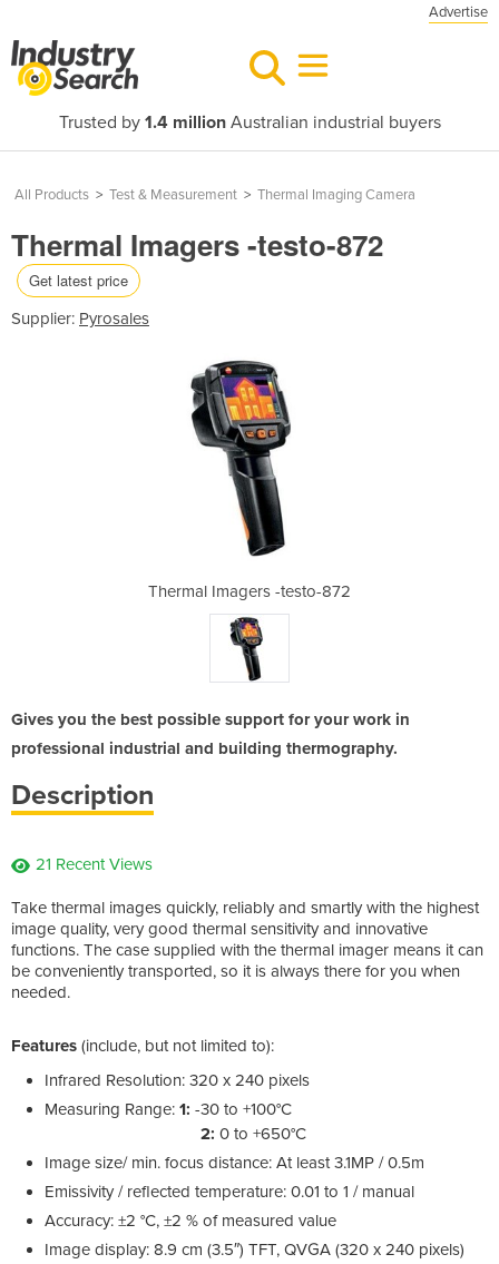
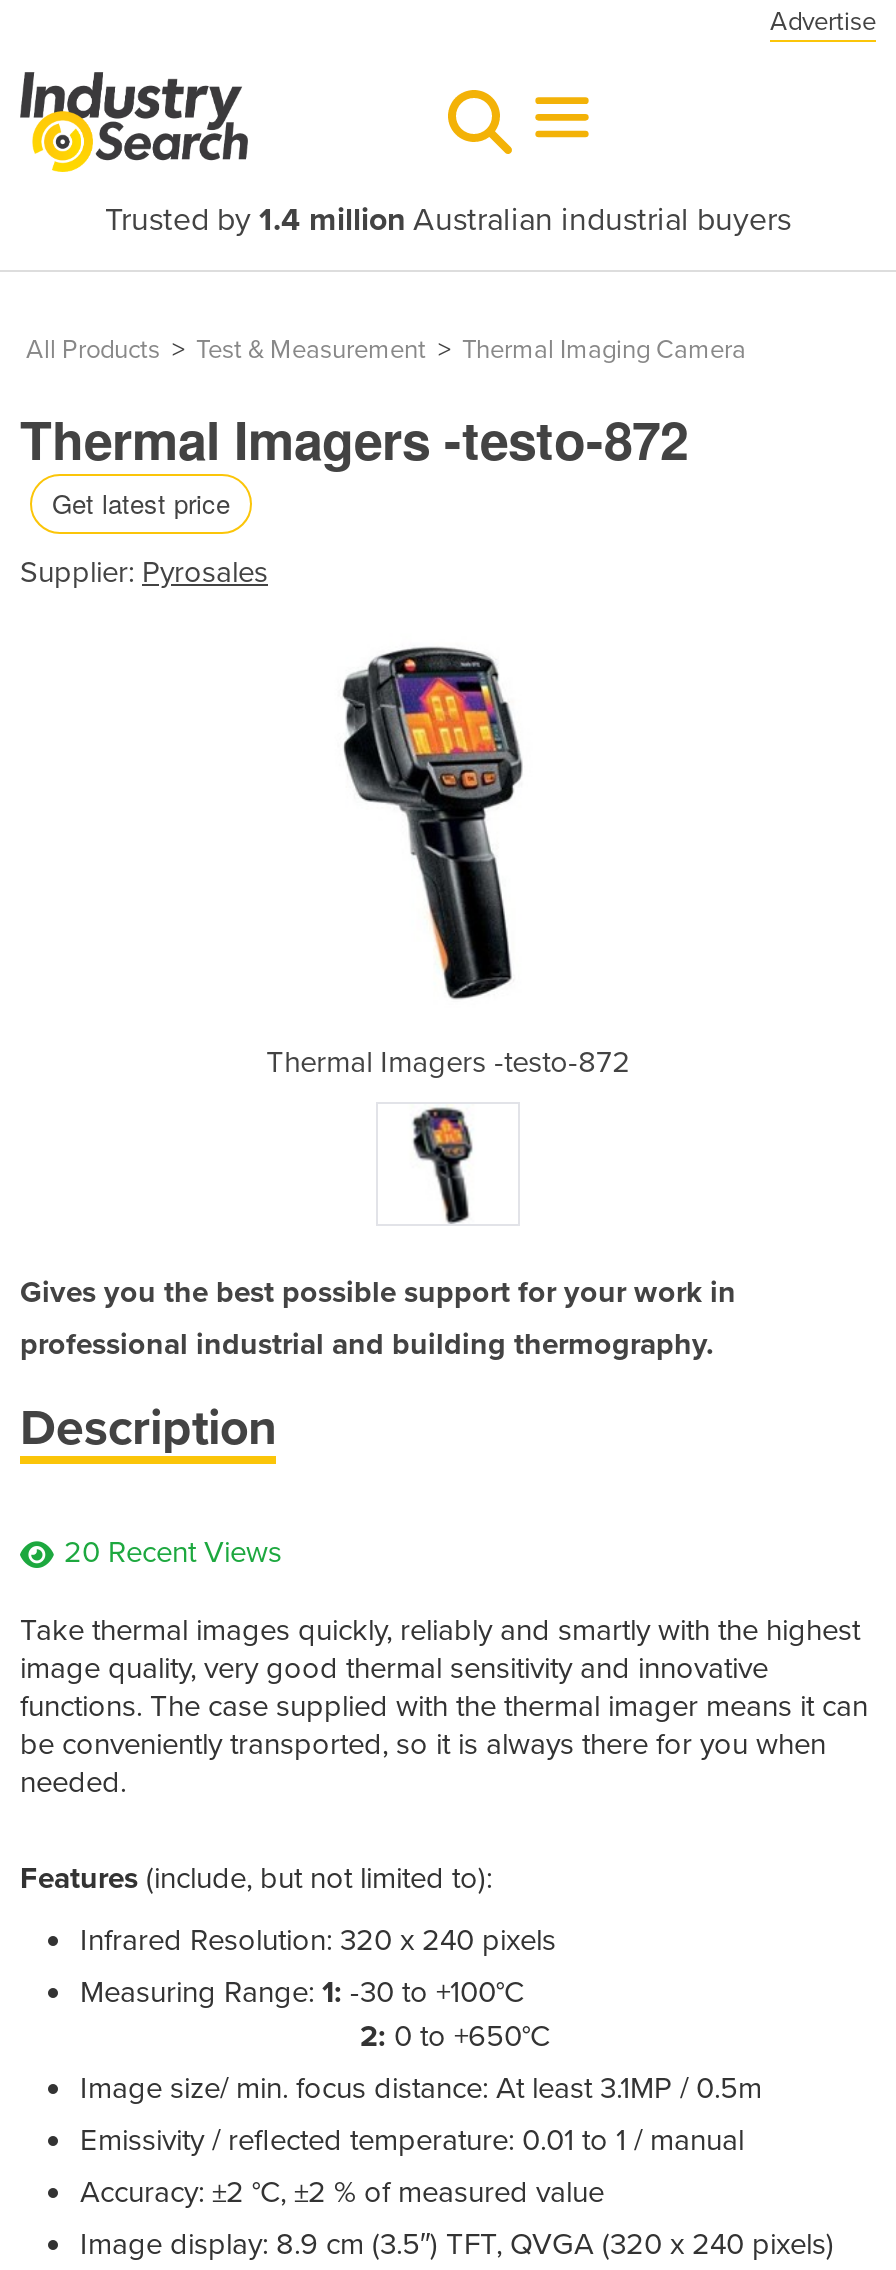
- 21 Recent Views
+ 20 Recent Views
